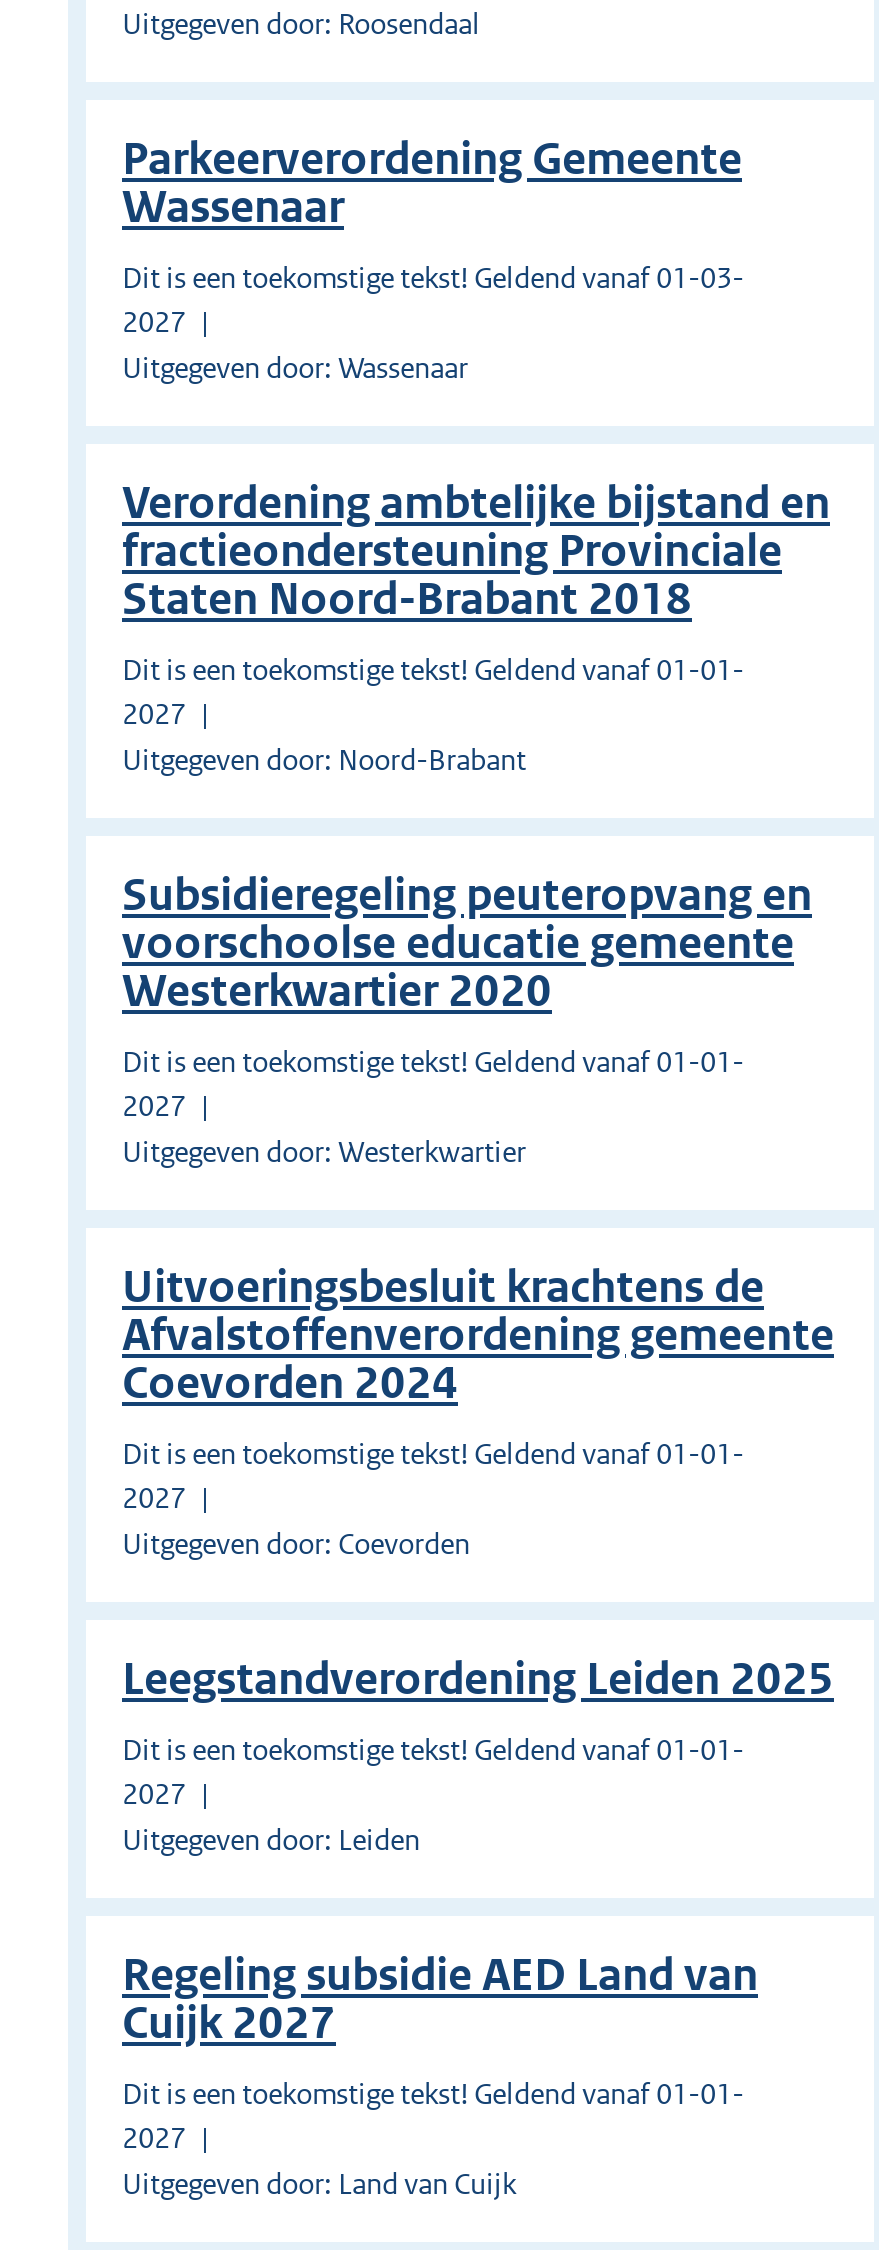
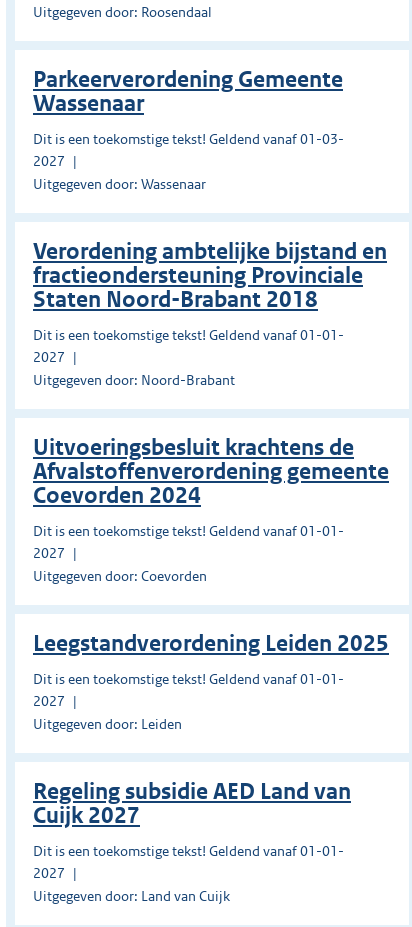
- Subsidieregeling peuteropvang en
- voorschoolse educatie gemeente
- Westerkwartier 2020
- Dit is een toekomstige tekst! Geldend vanaf 01-01-
- 2027
- Uitgegeven door: Westerkwartier
